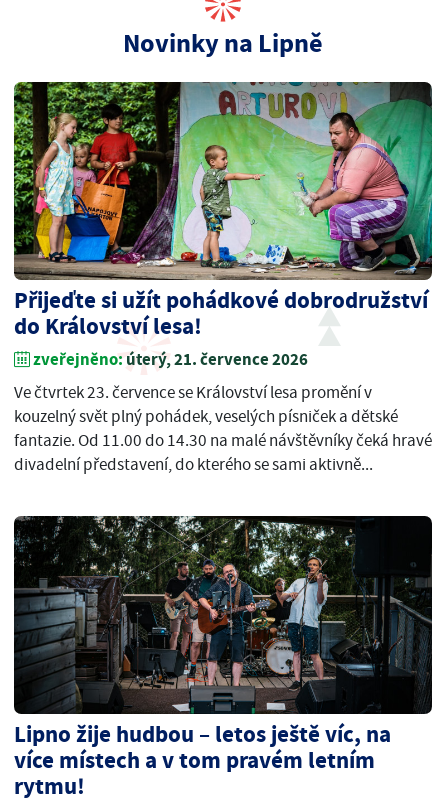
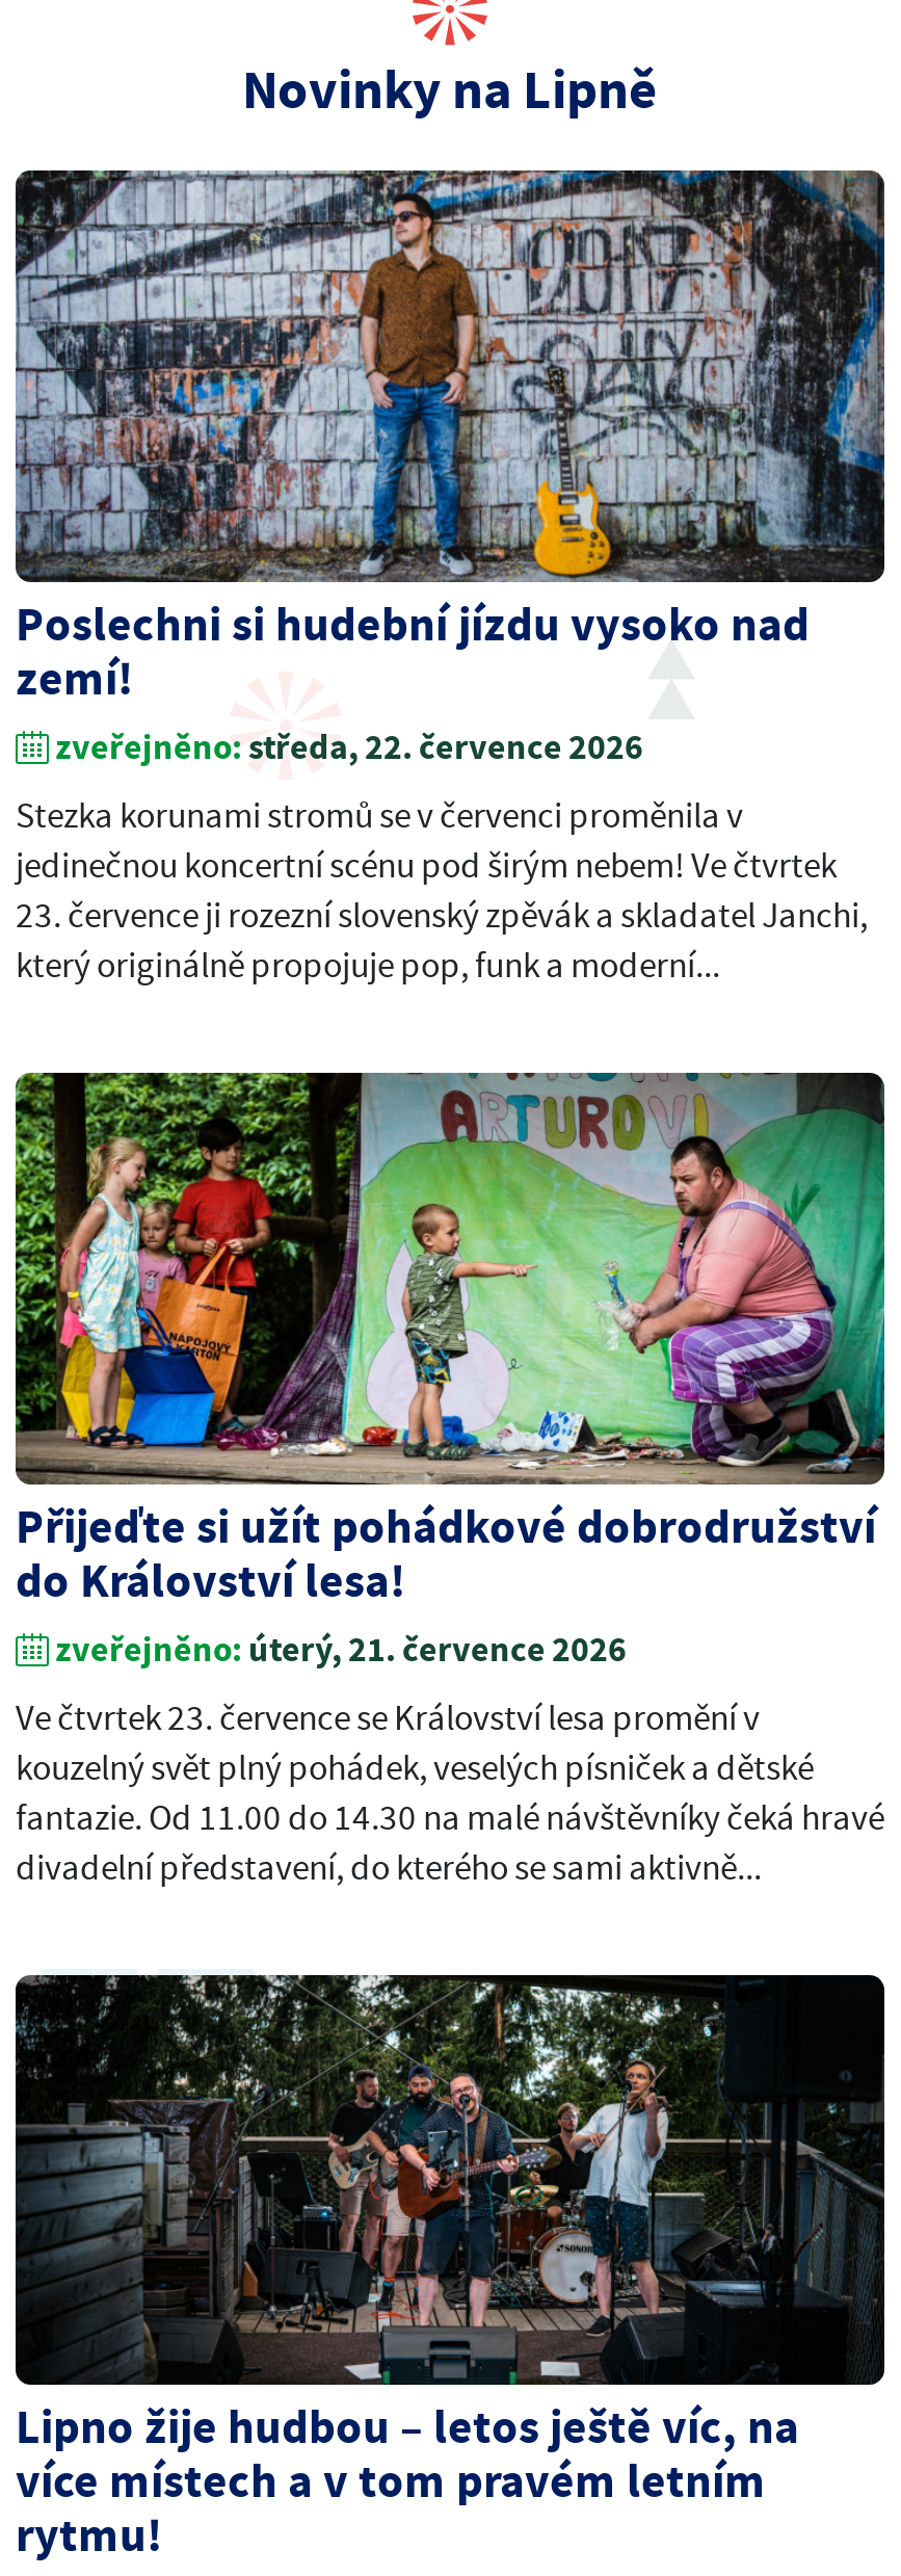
+ [image]
+ Poslechni si hudební jízdu vysoko nad
+ zemí!
+ zveřejněno: středa, 22. července 2026
+ Stezka korunami stromů se v červenci proměnila v
+ jedinečnou koncertní scénu pod širým nebem! Ve čtvrtek
+ 23. července ji rozezní slovenský zpěvák a skladatel Janchi,
+ který originálně propojuje pop, funk a moderní...
